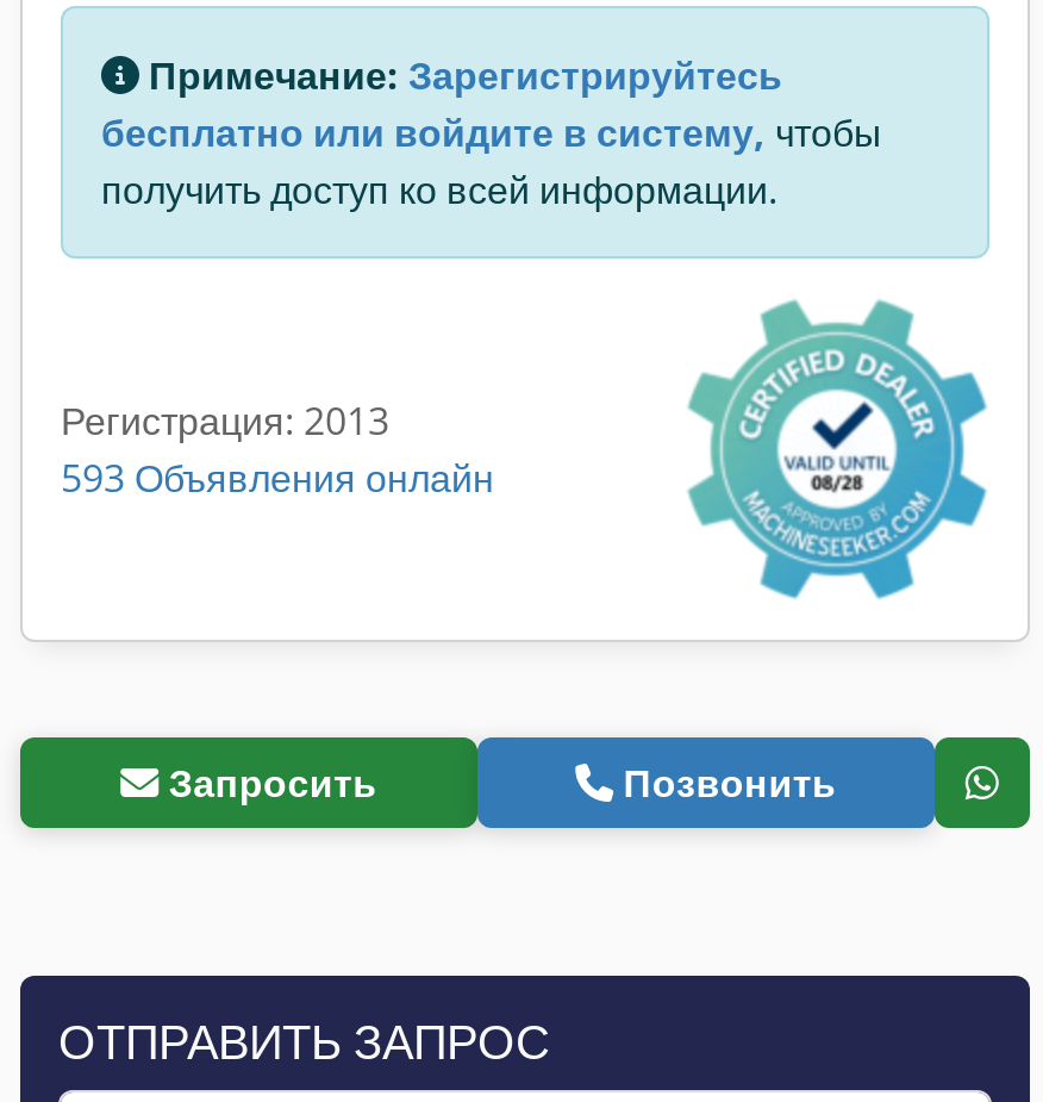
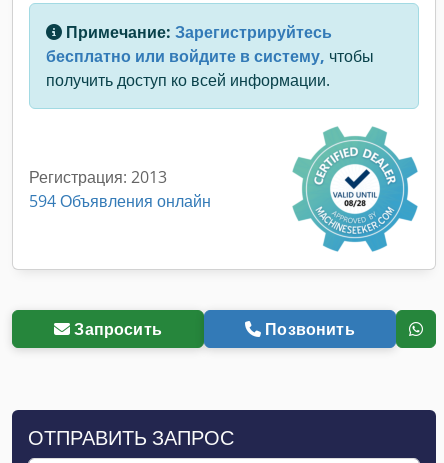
- 593 Объявления онлайн
+ 594 Объявления онлайн
